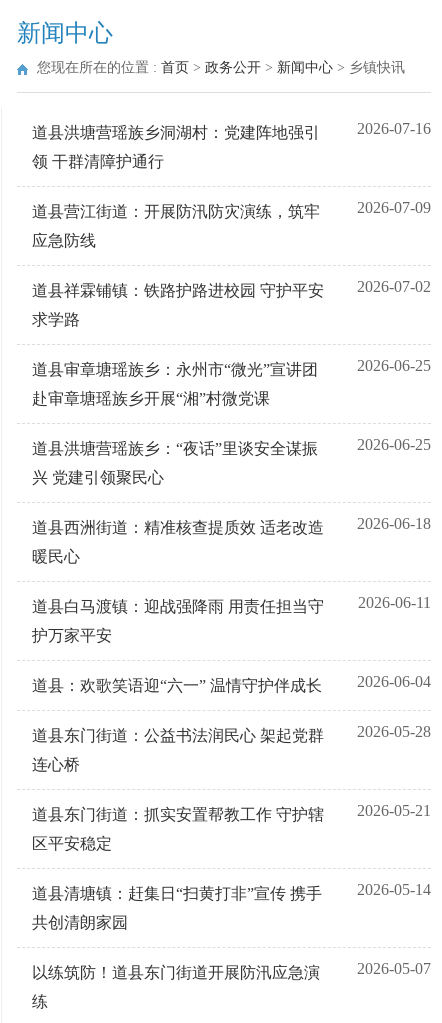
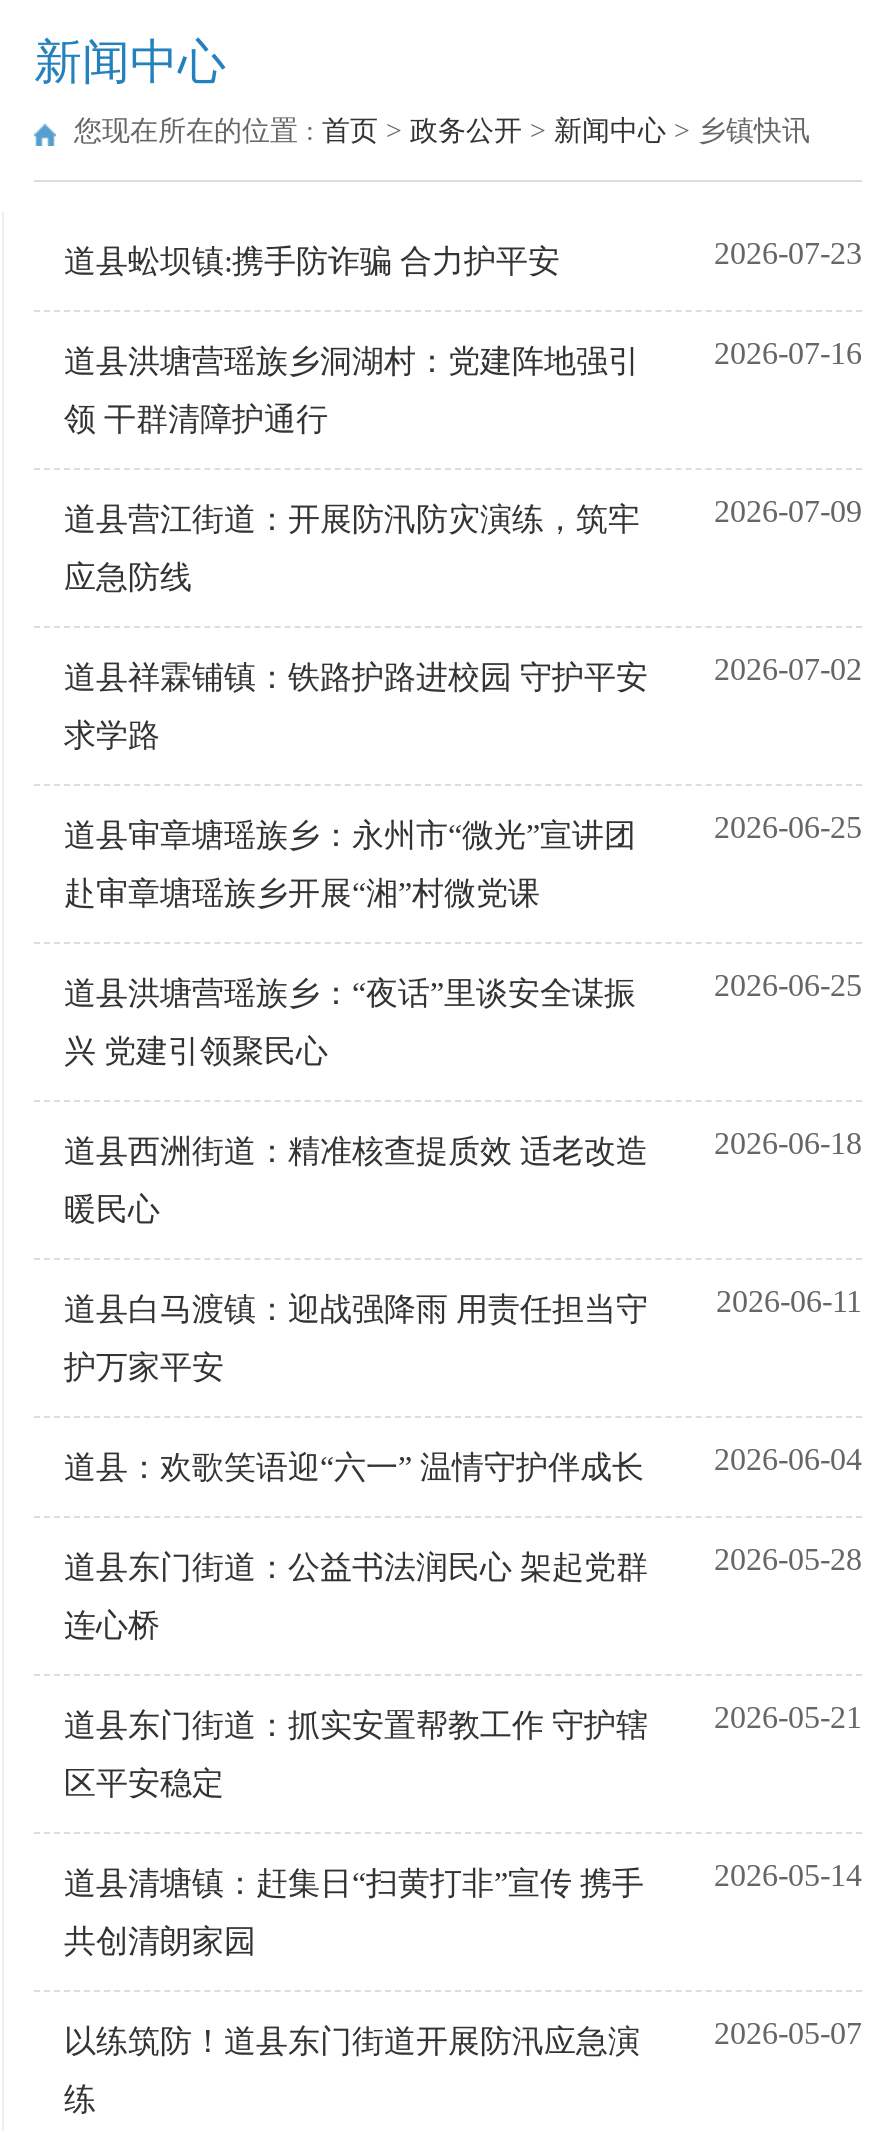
+ 道县蚣坝镇:携手防诈骗 合力护平安
+ 2026-07-23
